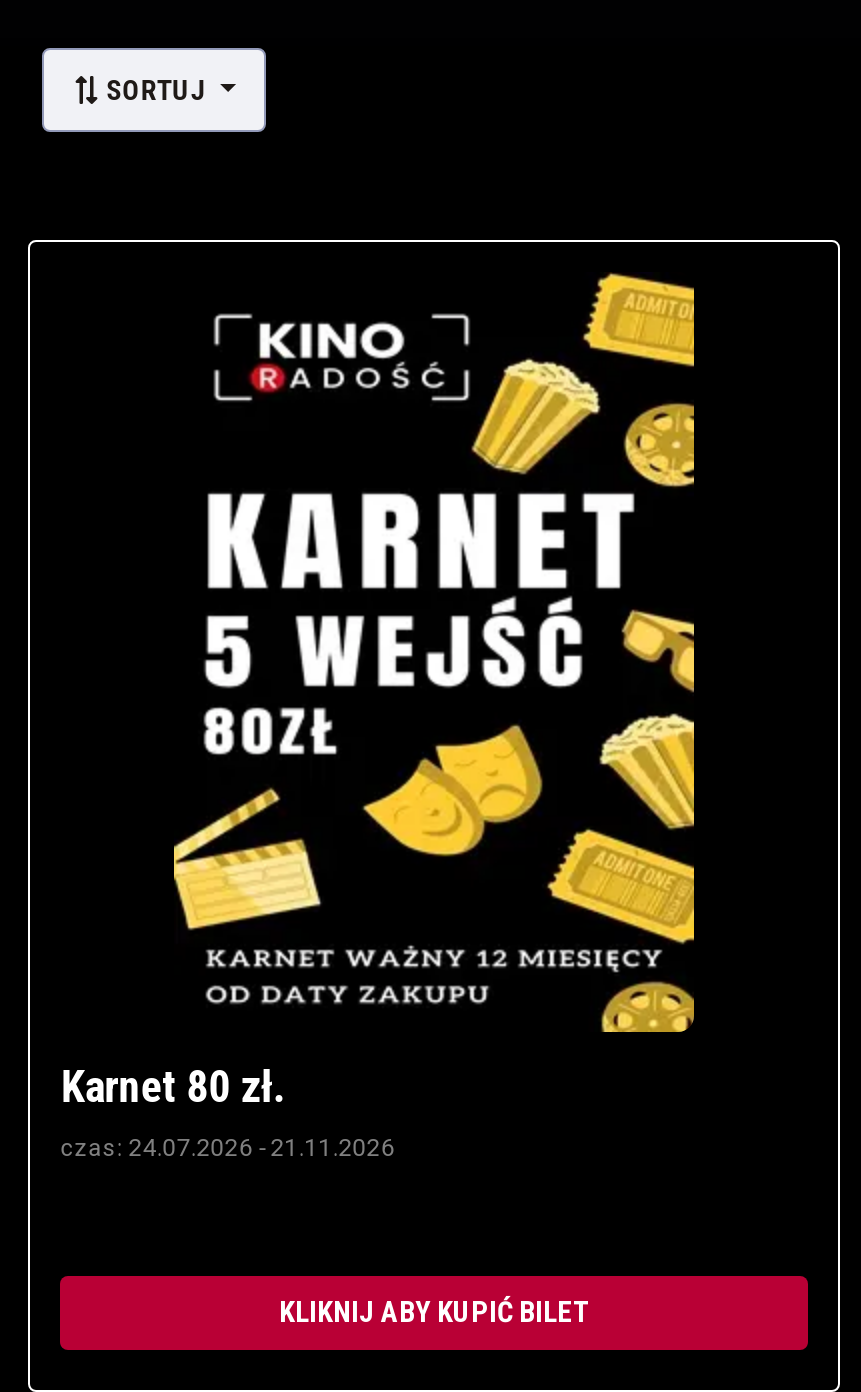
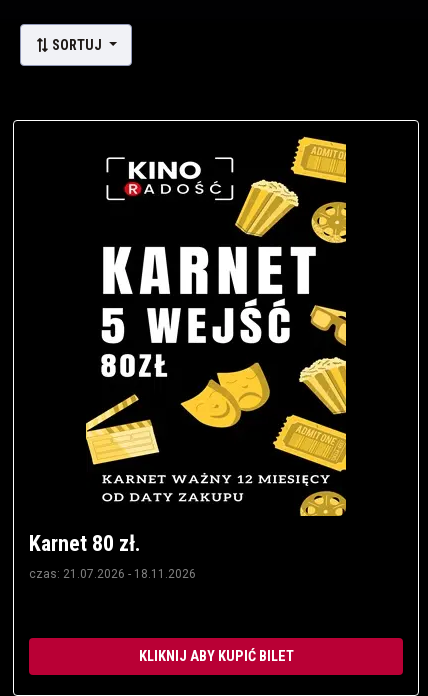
- czas: 24.07.2026 - 21.11.2026
+ czas: 21.07.2026 - 18.11.2026
